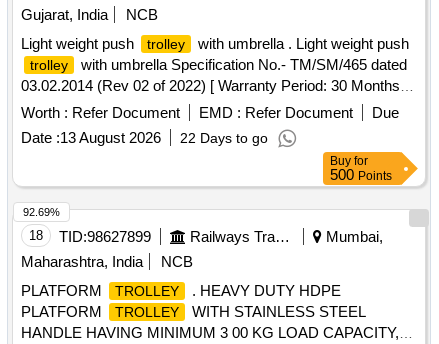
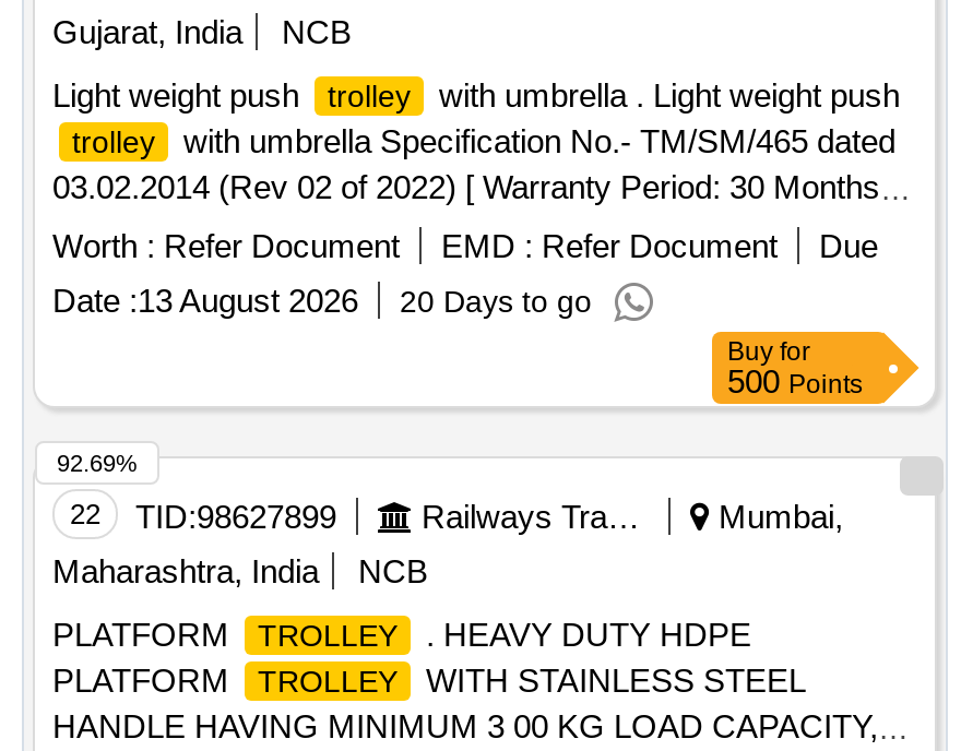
- Date : 13 August 2026 22 Days to go
+ Date : 13 August 2026 20 Days to go

- 18 TID:98627899
+ 22 TID:98627899
